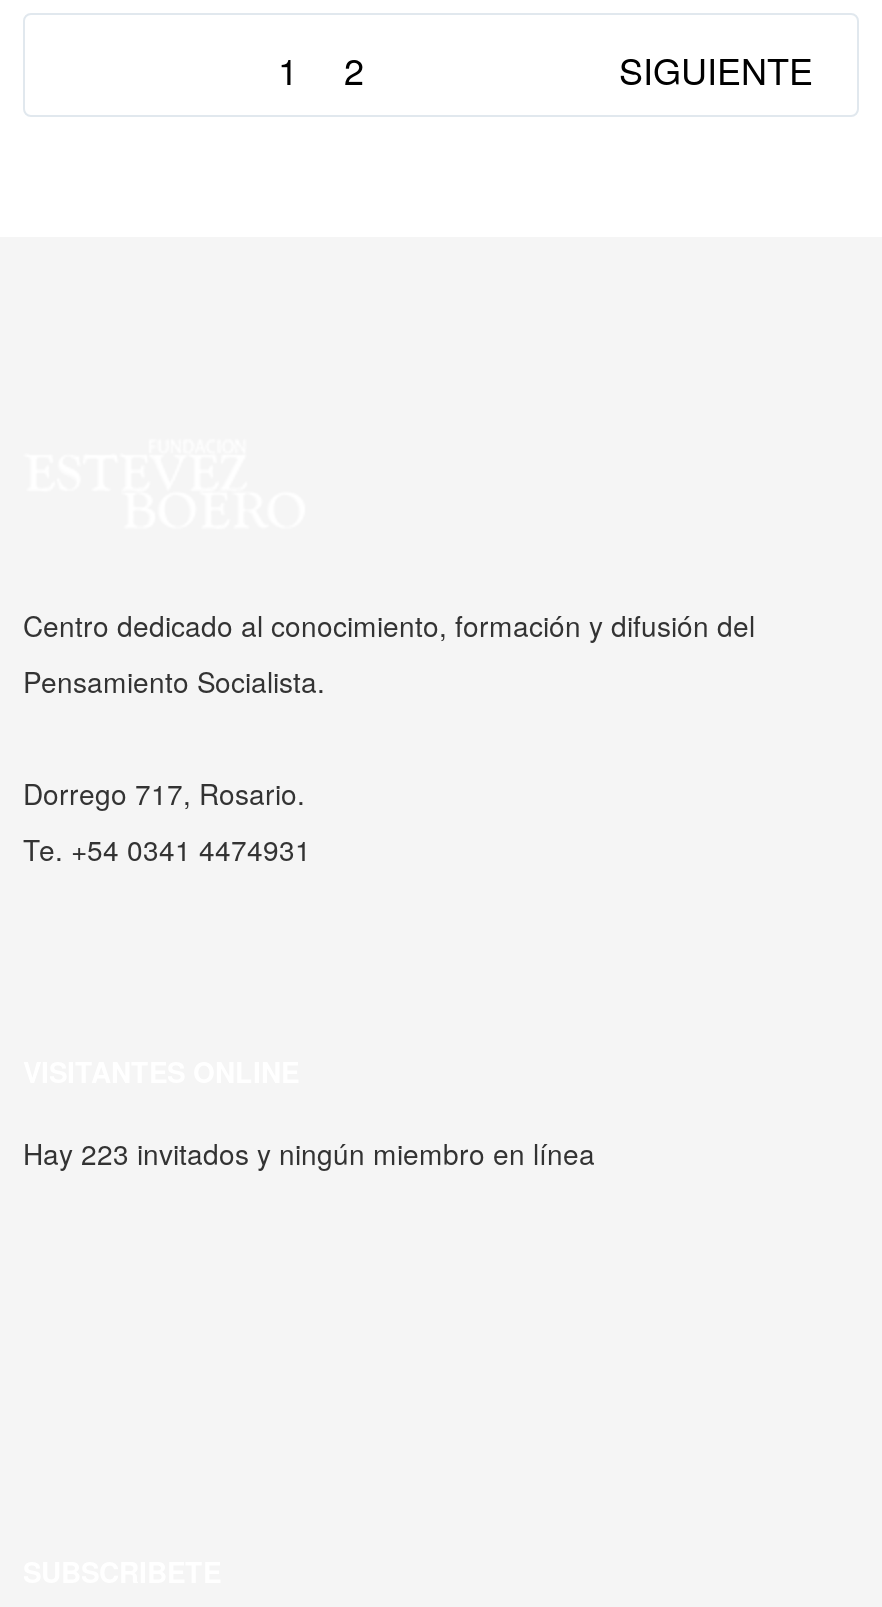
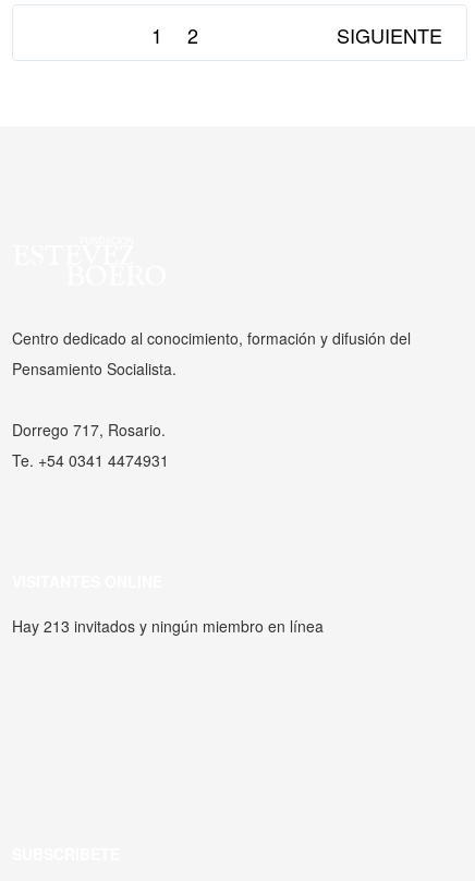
- Hay 223 invitados y ningún miembro en línea
+ Hay 213 invitados y ningún miembro en línea
